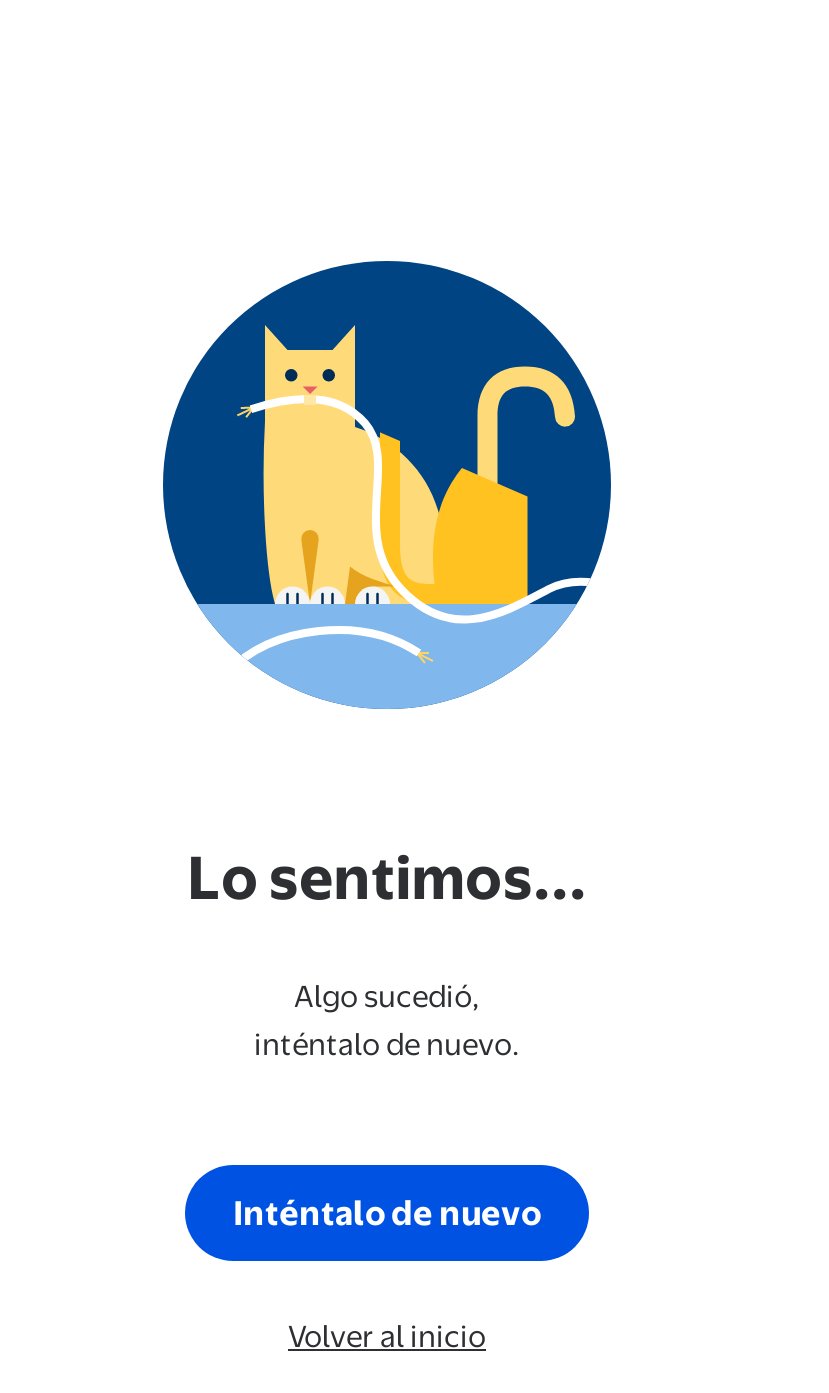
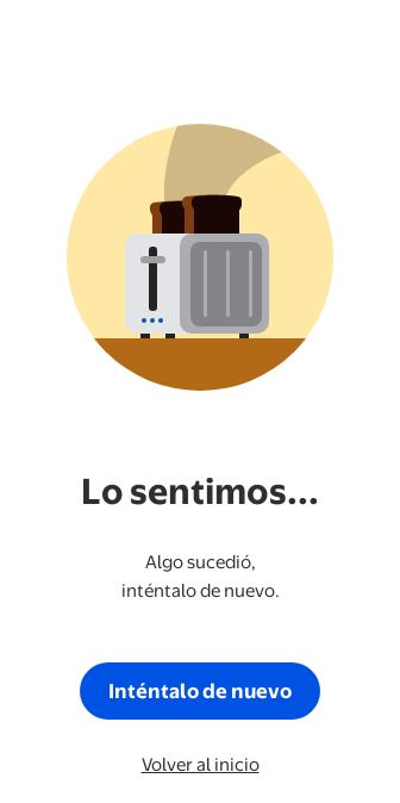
- [image]
+ [image]
